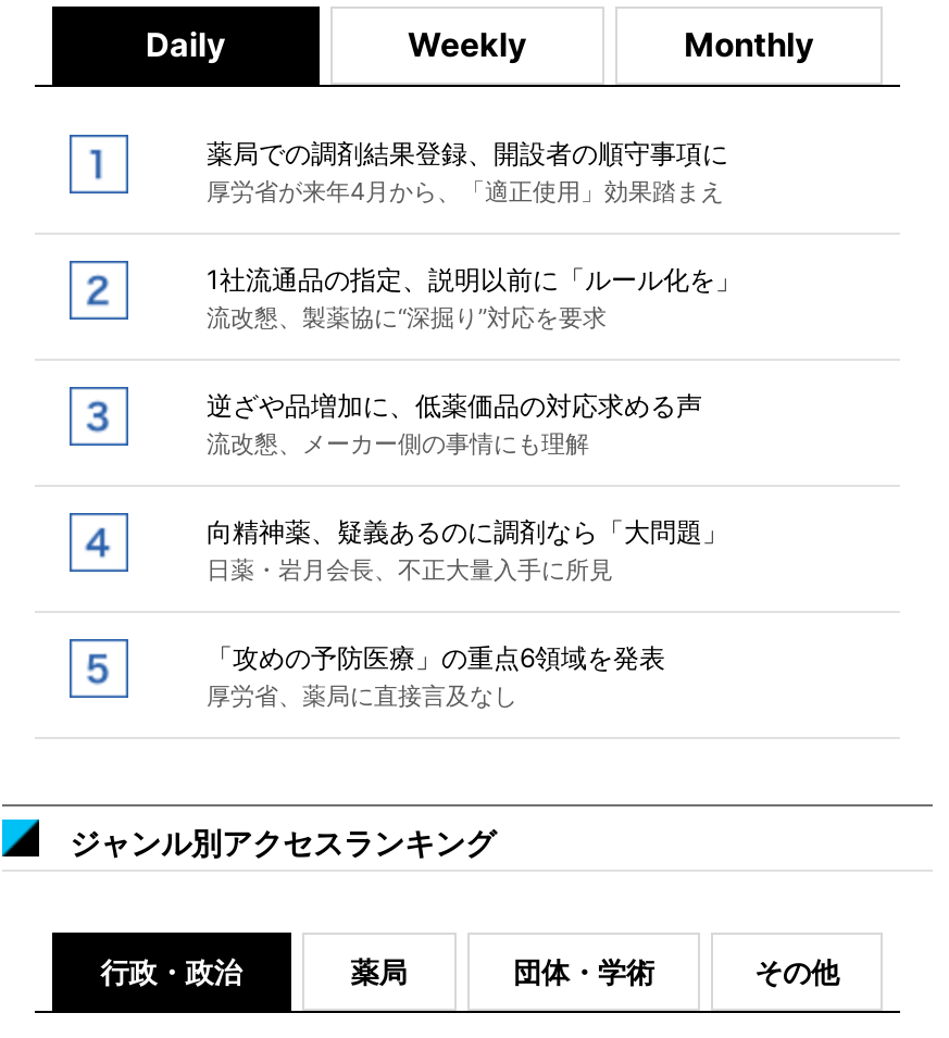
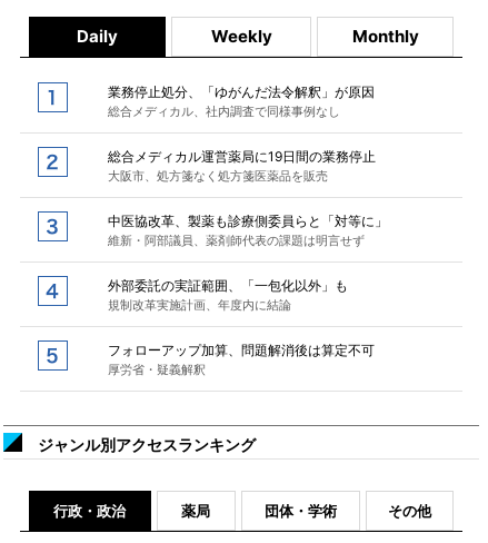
- 薬局での調剤結果登録、開設者の順守事項に
- 厚労省が来年4月から、「適正使用」効果踏まえ
+ 業務停止処分、「ゆがんだ法令解釈」が原因
+ 総合メディカル、社内調査で同様事例なし

- 1社流通品の指定、説明以前に「ルール化を」
- 流改懇、製薬協に“深掘り”対応を要求
+ 総合メディカル運営薬局に19日間の業務停止
+ 大阪市、処方箋なく処方箋医薬品を販売

- 逆ざや品増加に、低薬価品の対応求める声
- 流改懇、メーカー側の事情にも理解
+ 中医協改革、製薬も診療側委員らと「対等に」
+ 維新・阿部議員、薬剤師代表の課題は明言せず

- 向精神薬、疑義あるのに調剤なら「大問題」
- 日薬・岩月会長、不正大量入手に所見
+ 外部委託の実証範囲、「一包化以外」も
+ 規制改革実施計画、年度内に結論

- 「攻めの予防医療」の重点6領域を発表
- 厚労省、薬局に直接言及なし
+ フォローアップ加算、問題解消後は算定不可
+ 厚労省・疑義解釈
